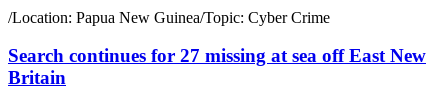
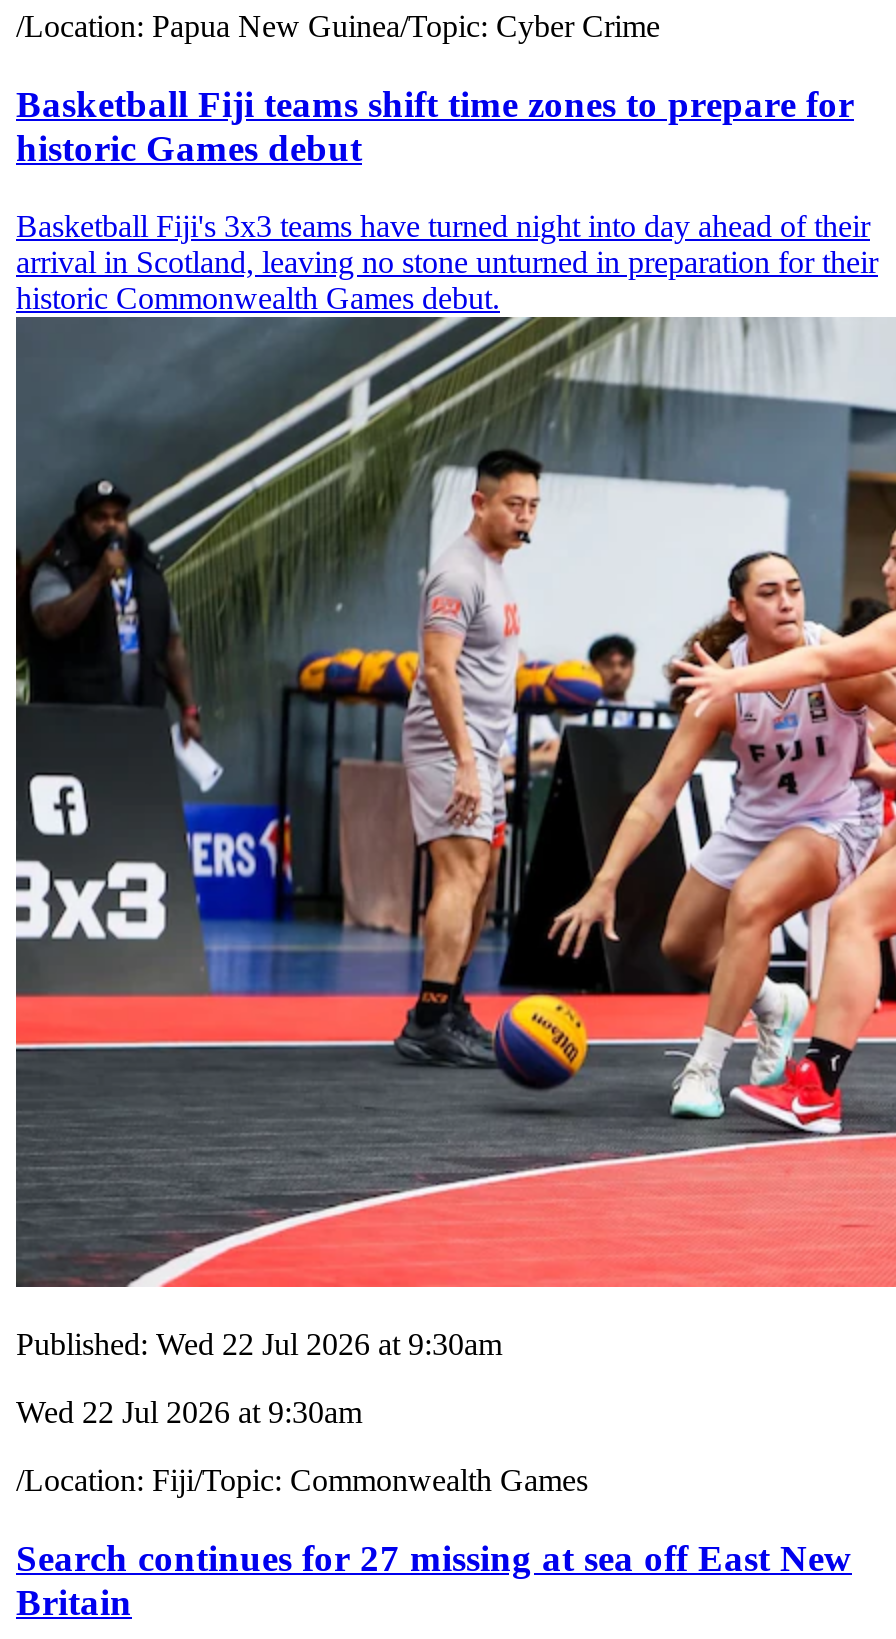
+ [image]
+ Basketball Fiji teams shift time zones to prepare for
+ historic Games debut
+ Basketball Fiji's 3x3 teams have turned night into day ahead of their
+ arrival in Scotland, leaving no stone unturned in preparation for their
+ historic Commonwealth Games debut.

+ Published: Wed 22 Jul 2026 at 9:30am
+ Wed 22 Jul 2026 at 9:30am
+ /Location: Fiji/Topic: Commonwealth Games
